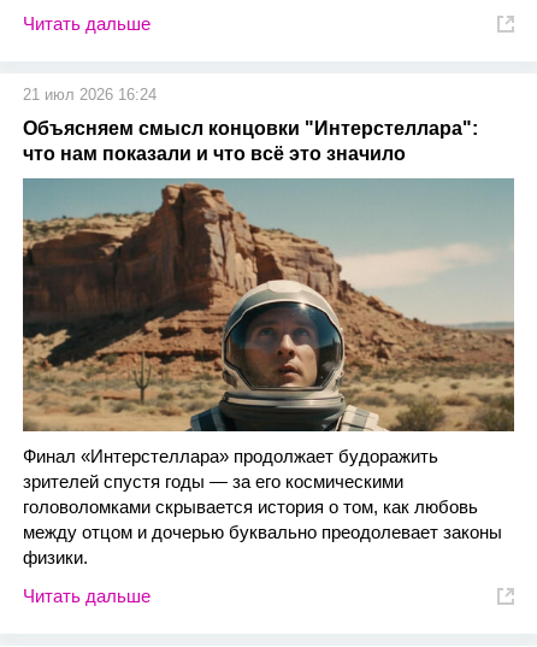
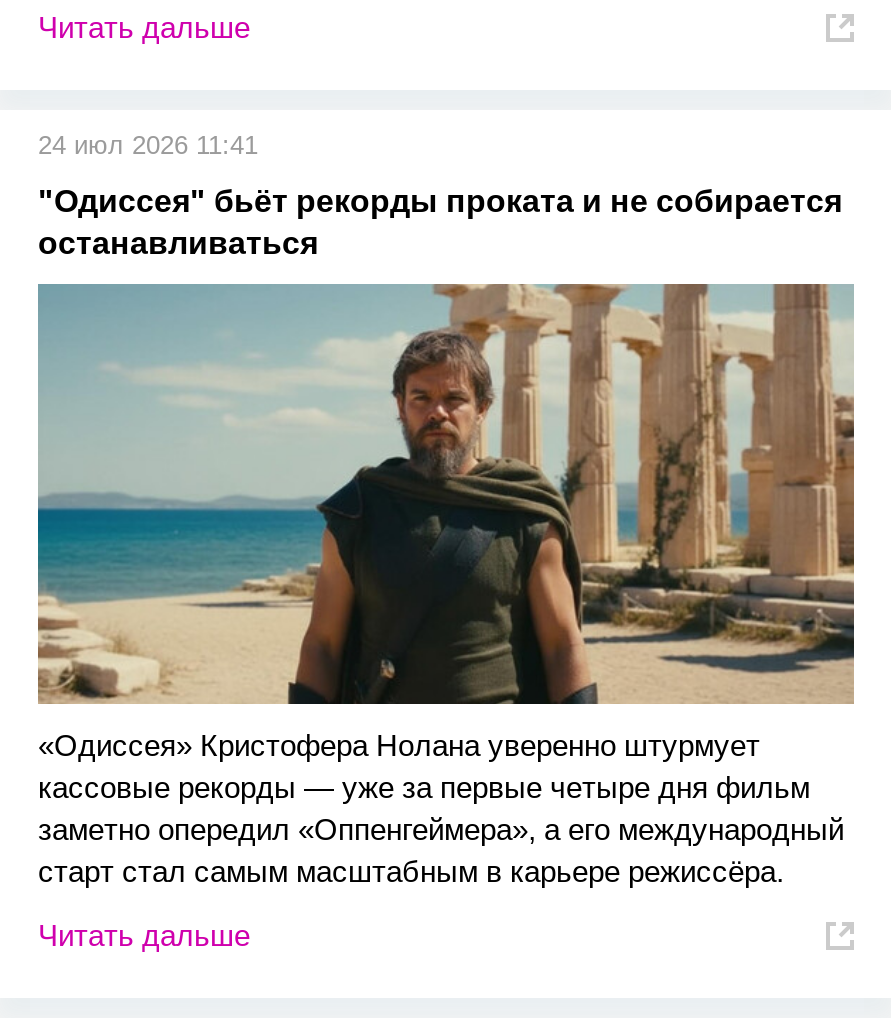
- 21 июл 2026 16:24
+ 24 июл 2026 11:41

- Объясняем смысл концовки "Интерстеллара":
- что нам показали и что всё это значило
+ "Одиссея" бьёт рекорды проката и не собирается
+ останавливаться

- [image]
- Финал «Интерстеллара» продолжает будоражить
- зрителей спустя годы — за его космическими
- головоломками скрывается история о том, как любовь
- между отцом и дочерью буквально преодолевает законы
- физики.
+ [image]
+ «Одиссея» Кристофера Нолана уверенно штурмует
+ кассовые рекорды — уже за первые четыре дня фильм
+ заметно опередил «Оппенгеймера», а его международный
+ старт стал самым масштабным в карьере режиссёра.
